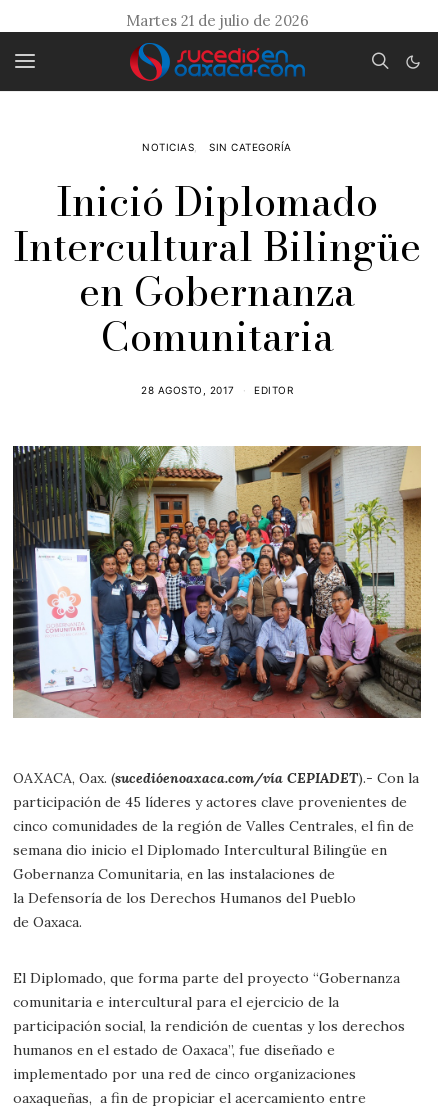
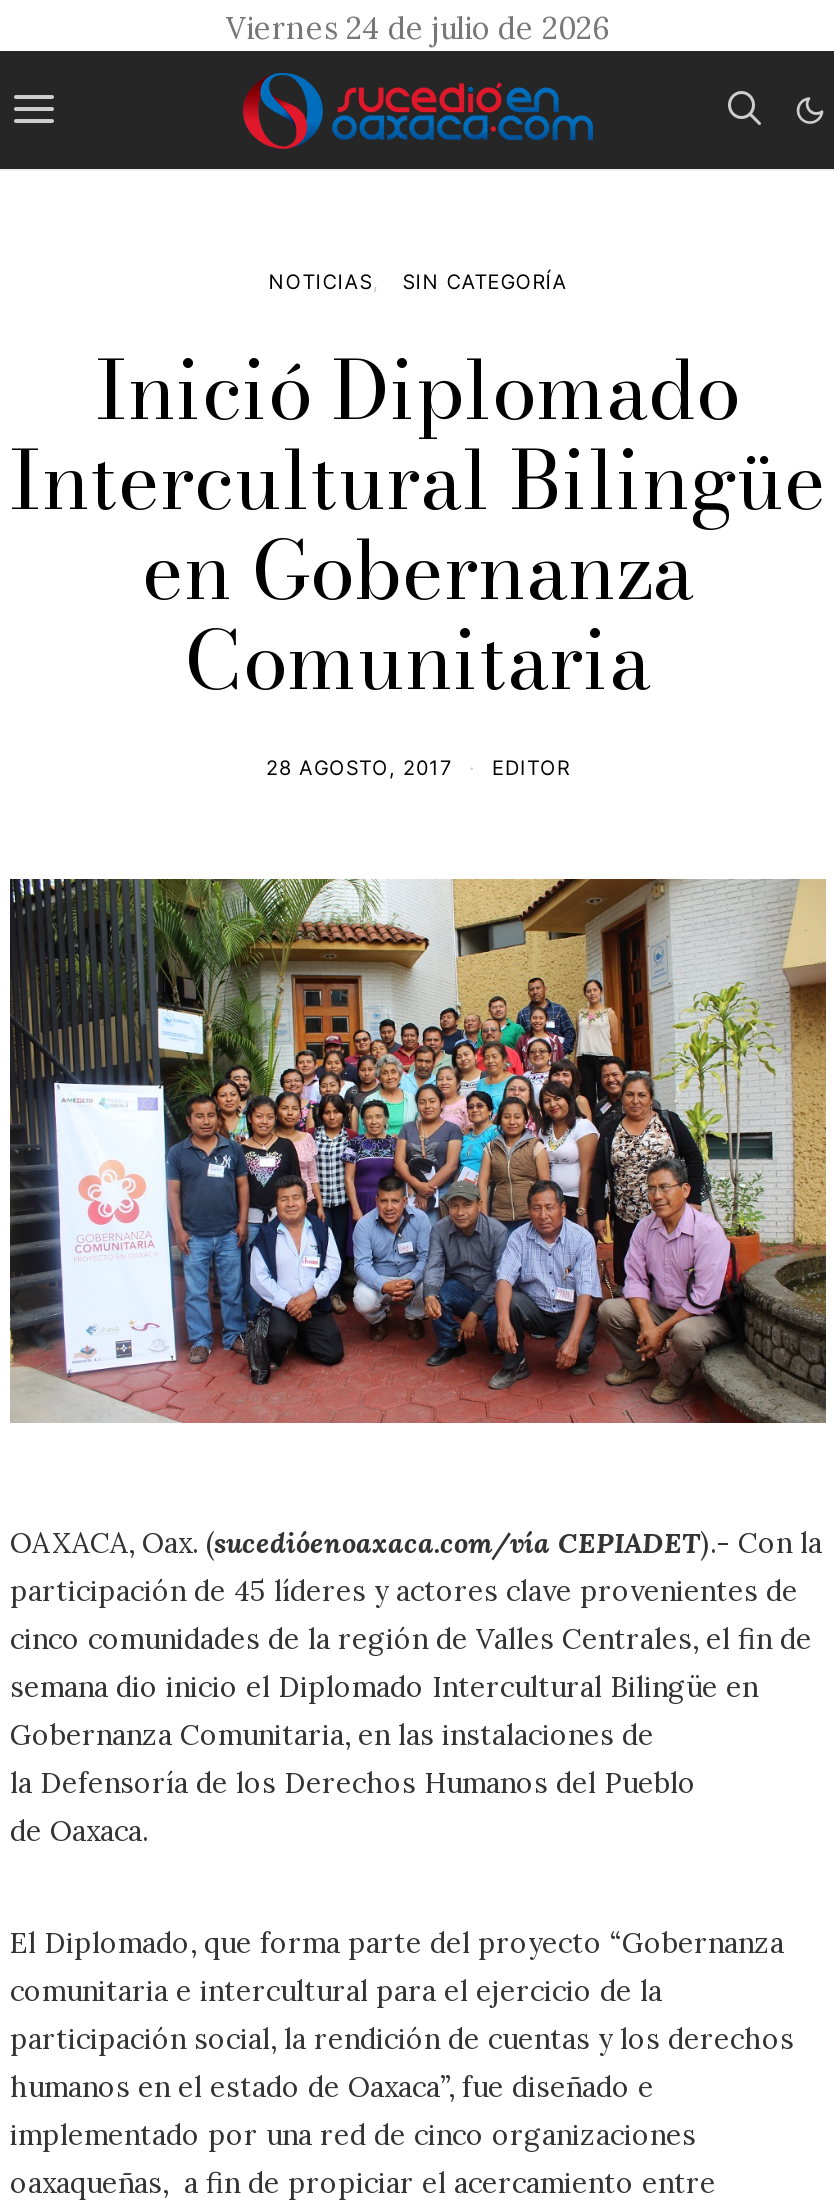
- Martes 21 de julio de 2026
+ Viernes 24 de julio de 2026
